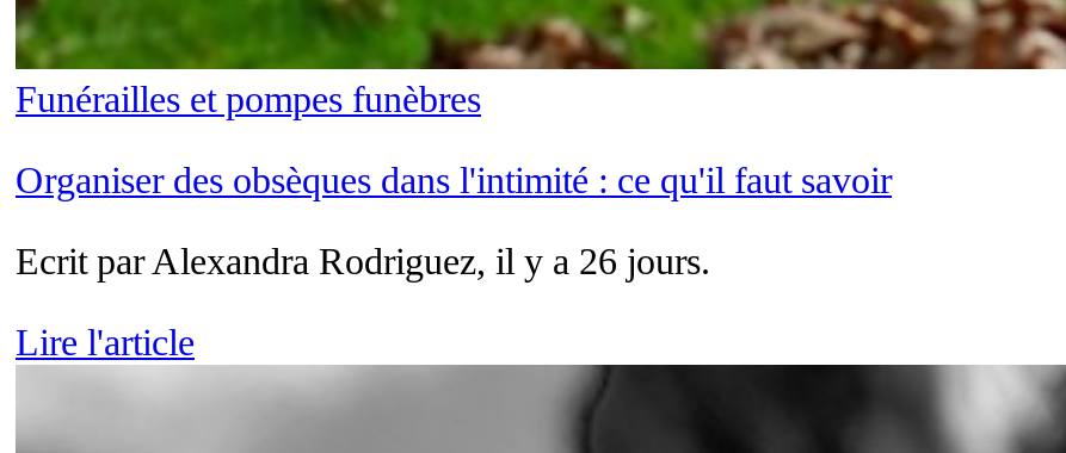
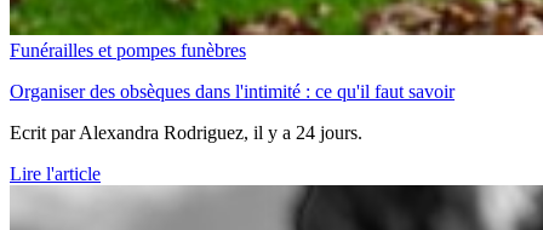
- Ecrit par Alexandra Rodriguez, il y a 26 jours.
+ Ecrit par Alexandra Rodriguez, il y a 24 jours.
